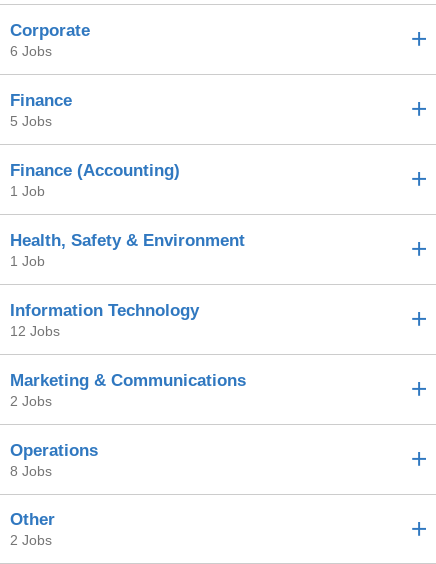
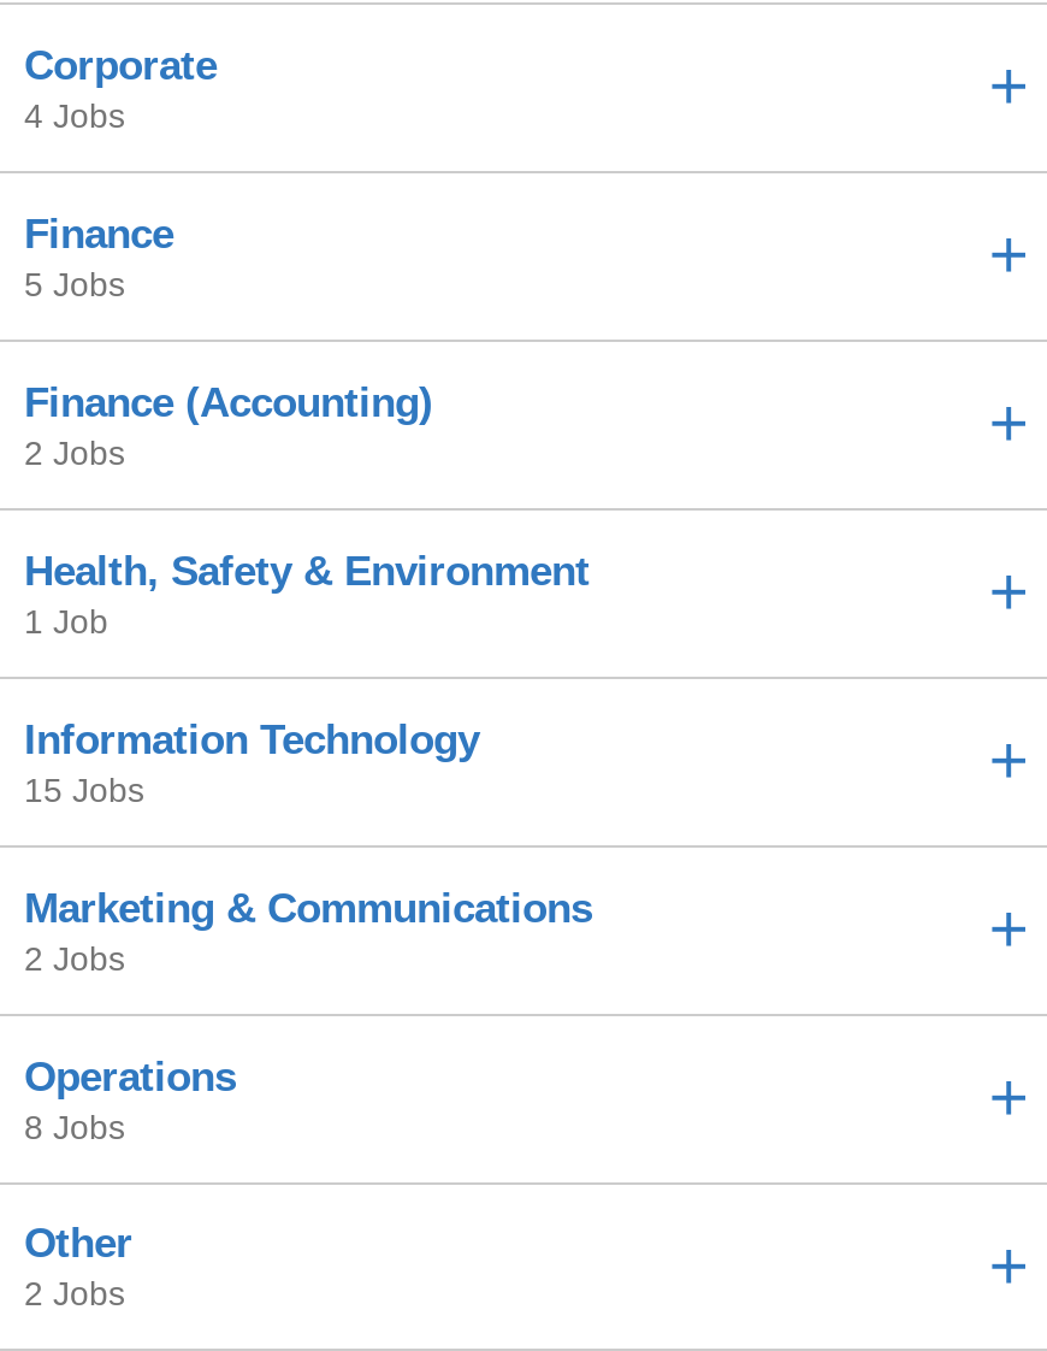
- 6 Jobs
+ 4 Jobs

- 1 Job
+ 2 Jobs

- 12 Jobs
+ 15 Jobs
